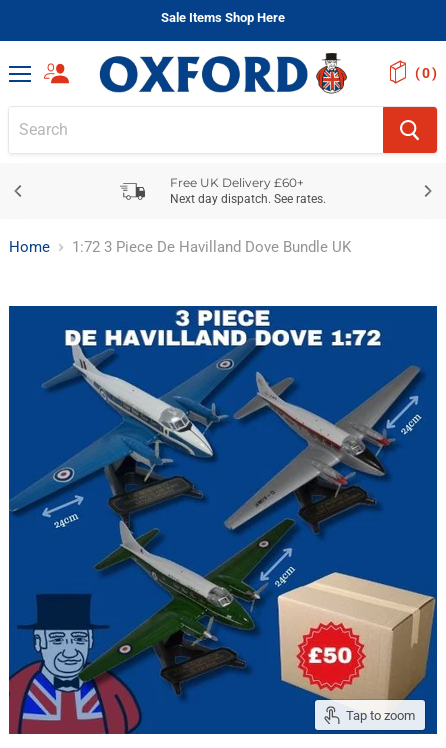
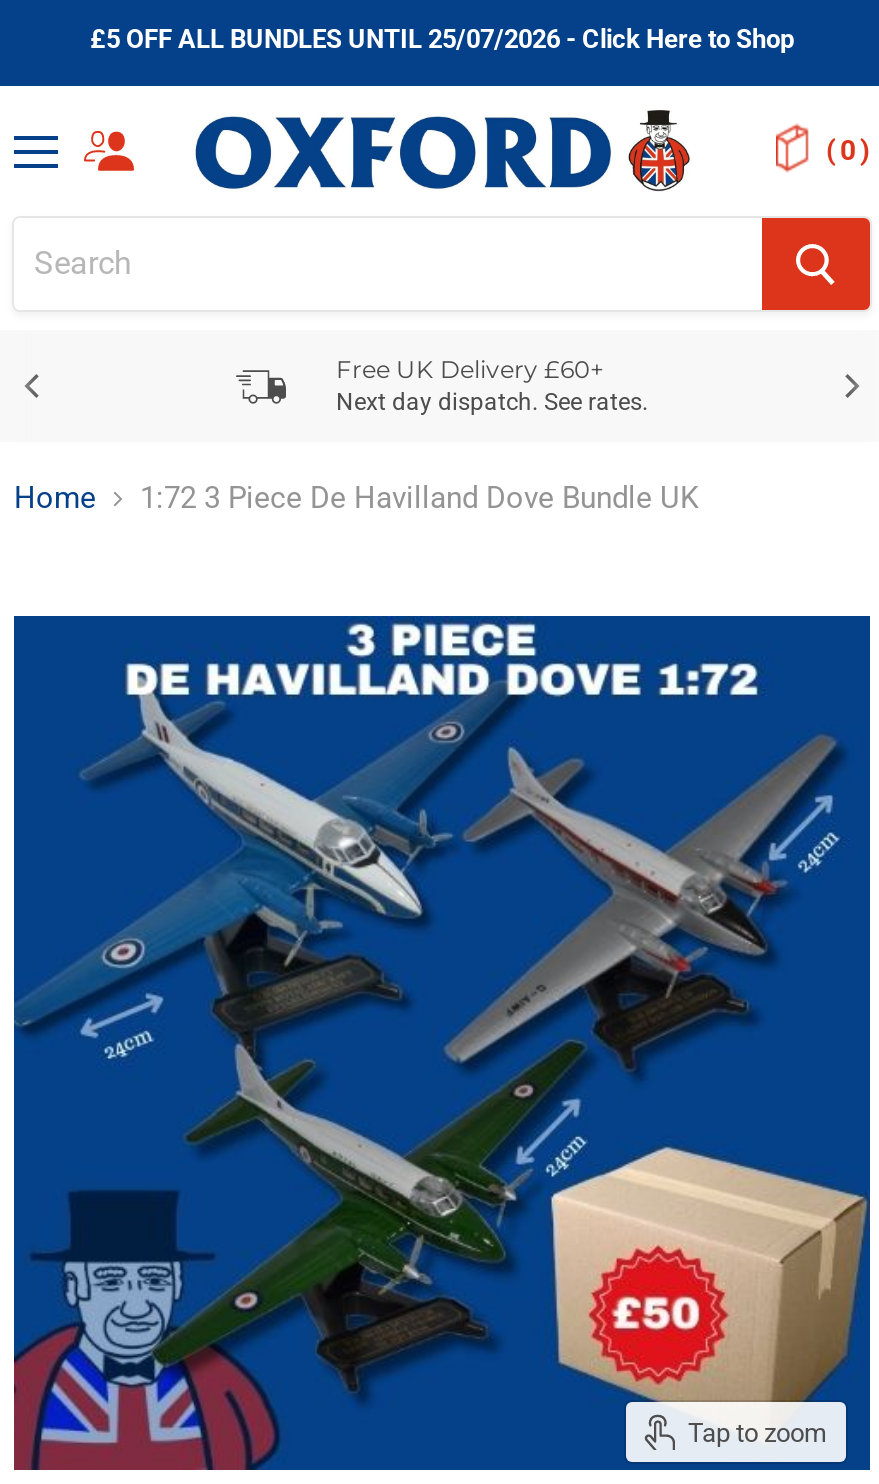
- Sale Items Shop Here
+ £5 OFF ALL BUNDLES UNTIL 25/07/2026 - Click Here to Shop
